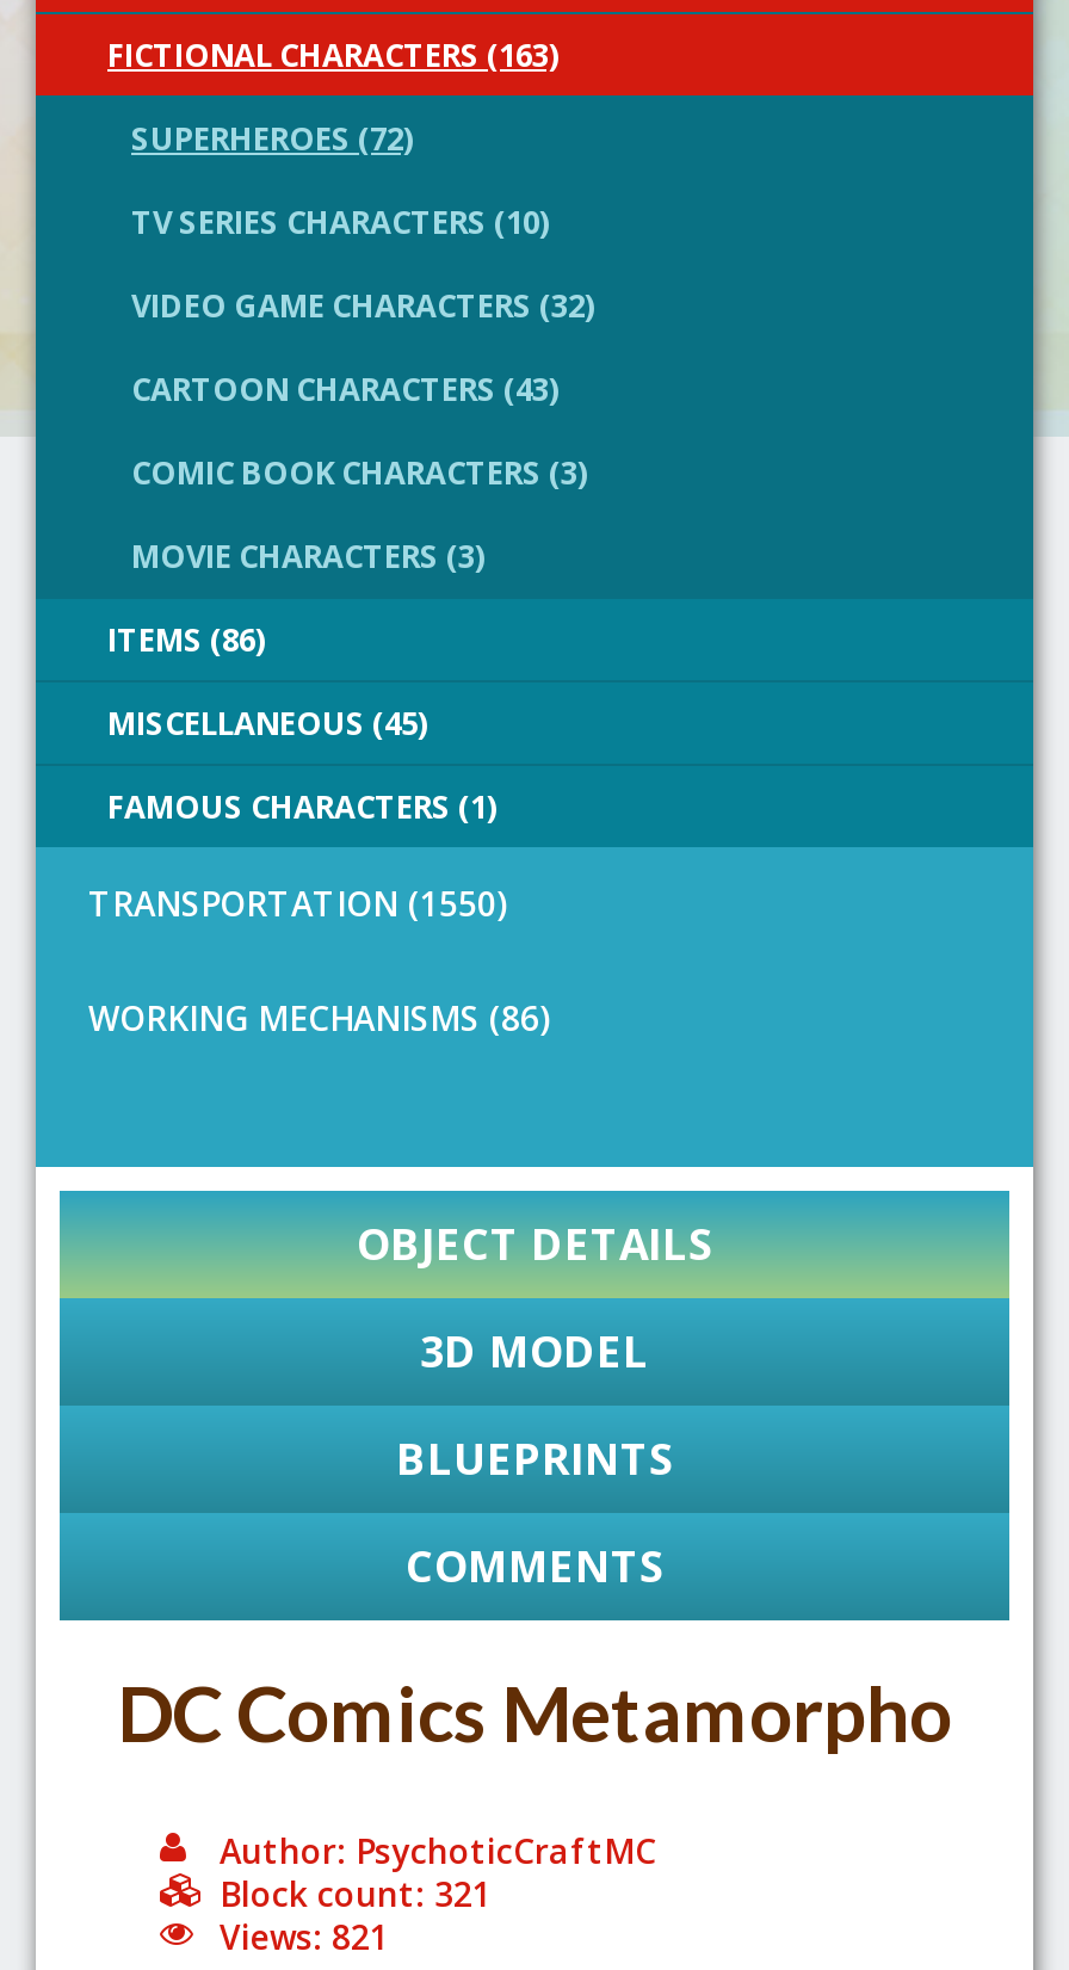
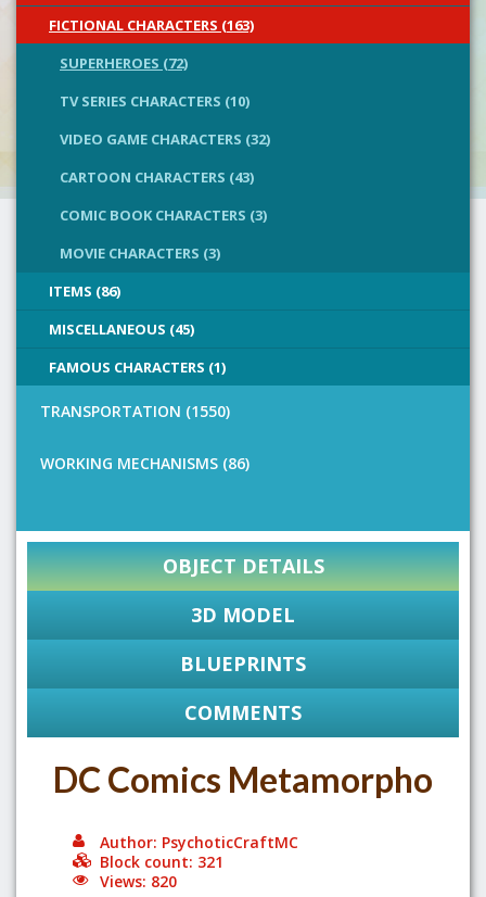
- Views: 821
+ Views: 820
